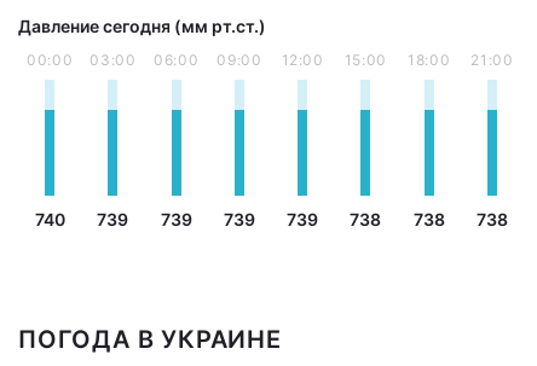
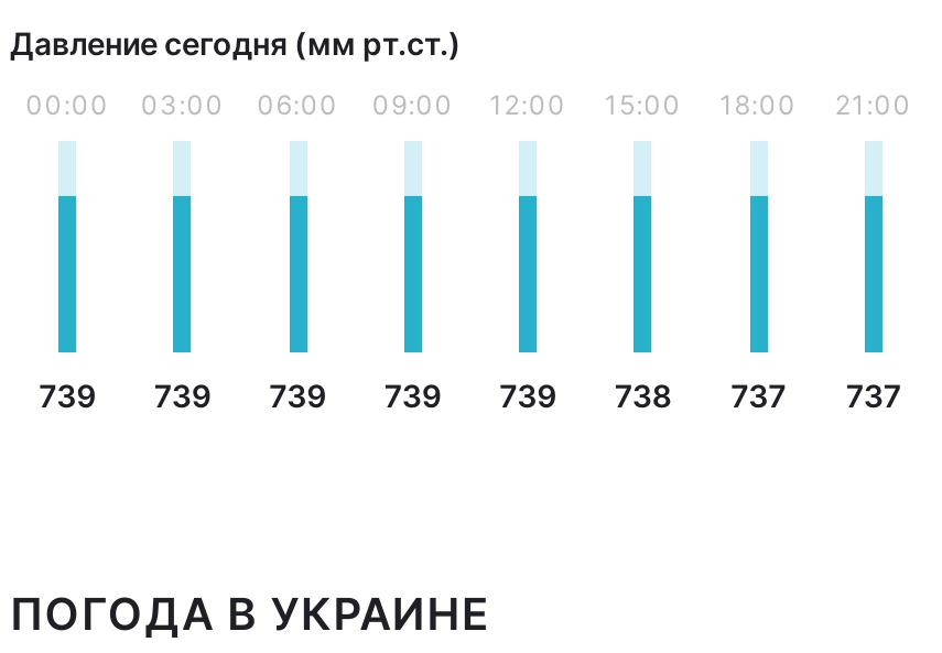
- 740
+ 739

- 738
+ 737

- 738
+ 737
